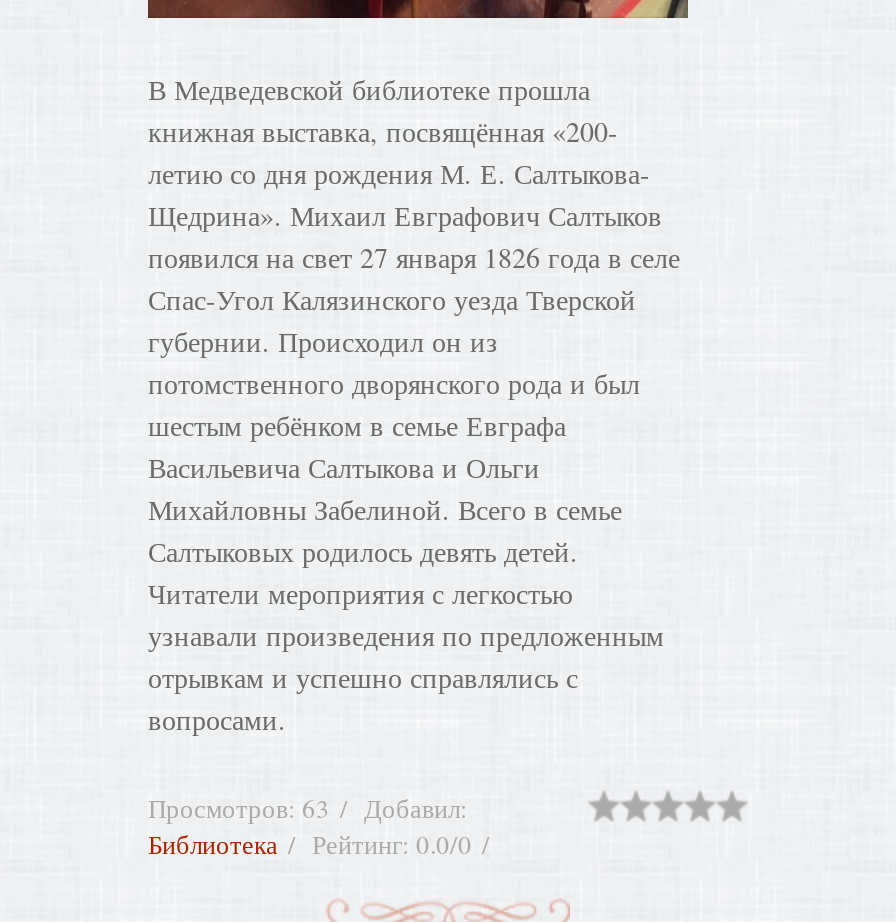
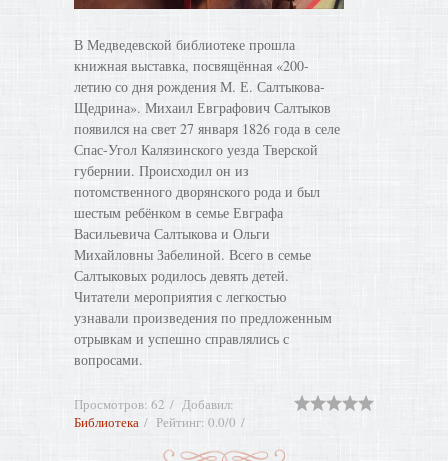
- Просмотров: 63 Добавил:
+ Просмотров: 62 Добавил:
